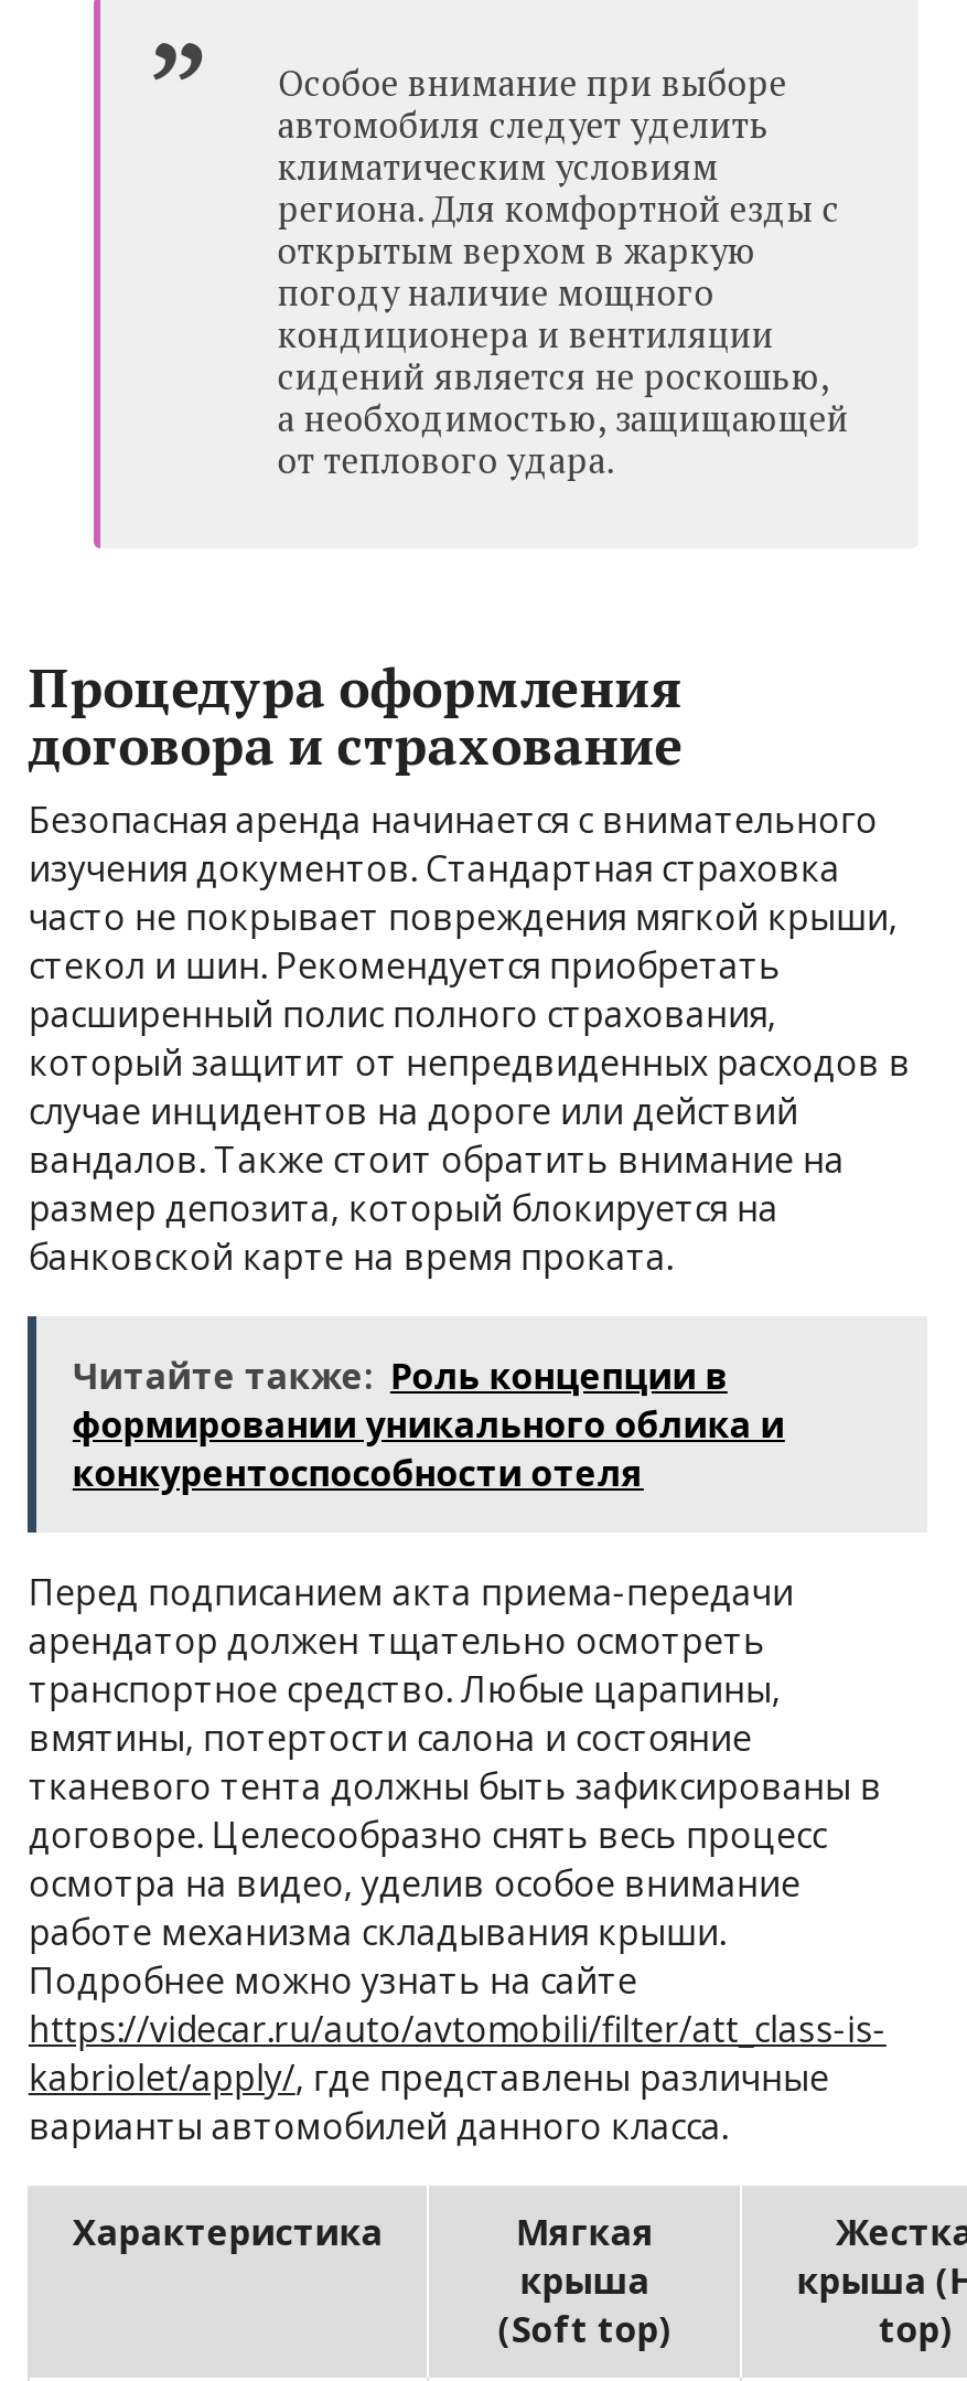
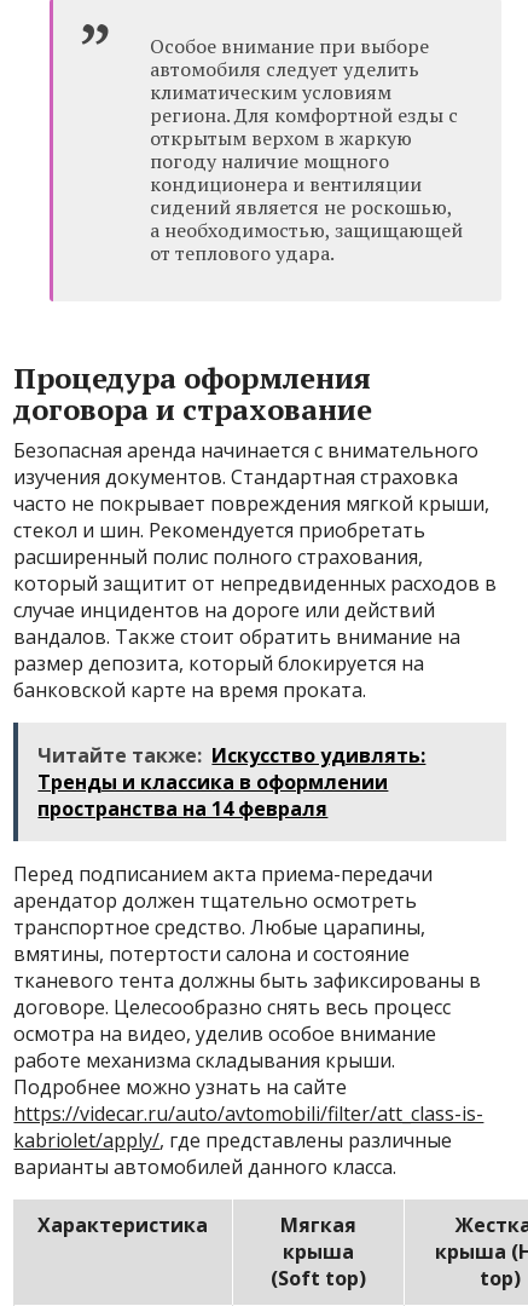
- Читайте также: Роль концепции в
- формировании уникального облика и
- конкурентоспособности отеля
+ Читайте также: Искусство удивлять:
+ Тренды и классика в оформлении
+ пространства на 14 февраля
